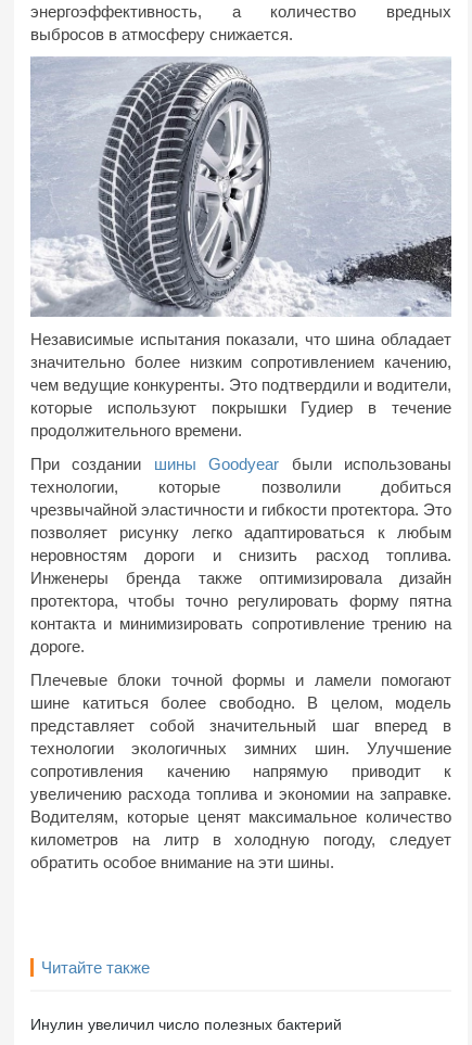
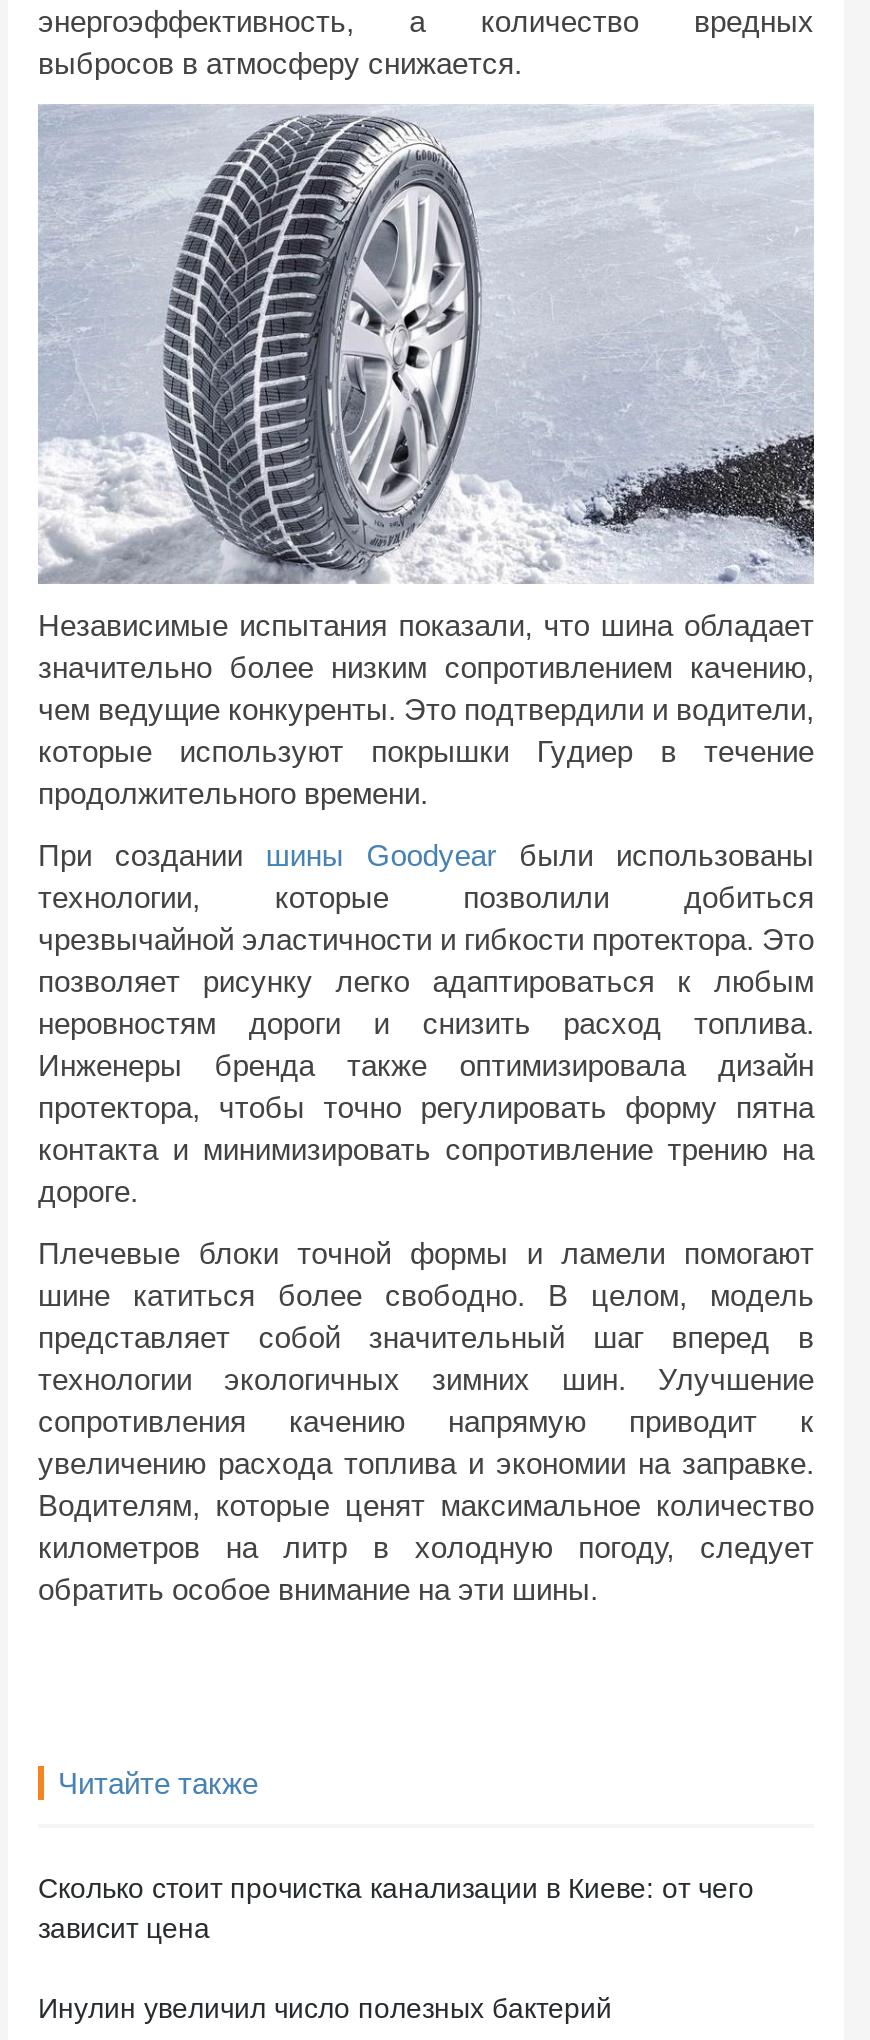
+ Сколько стоит прочистка канализации в Киеве: от чего
+ зависит цена
